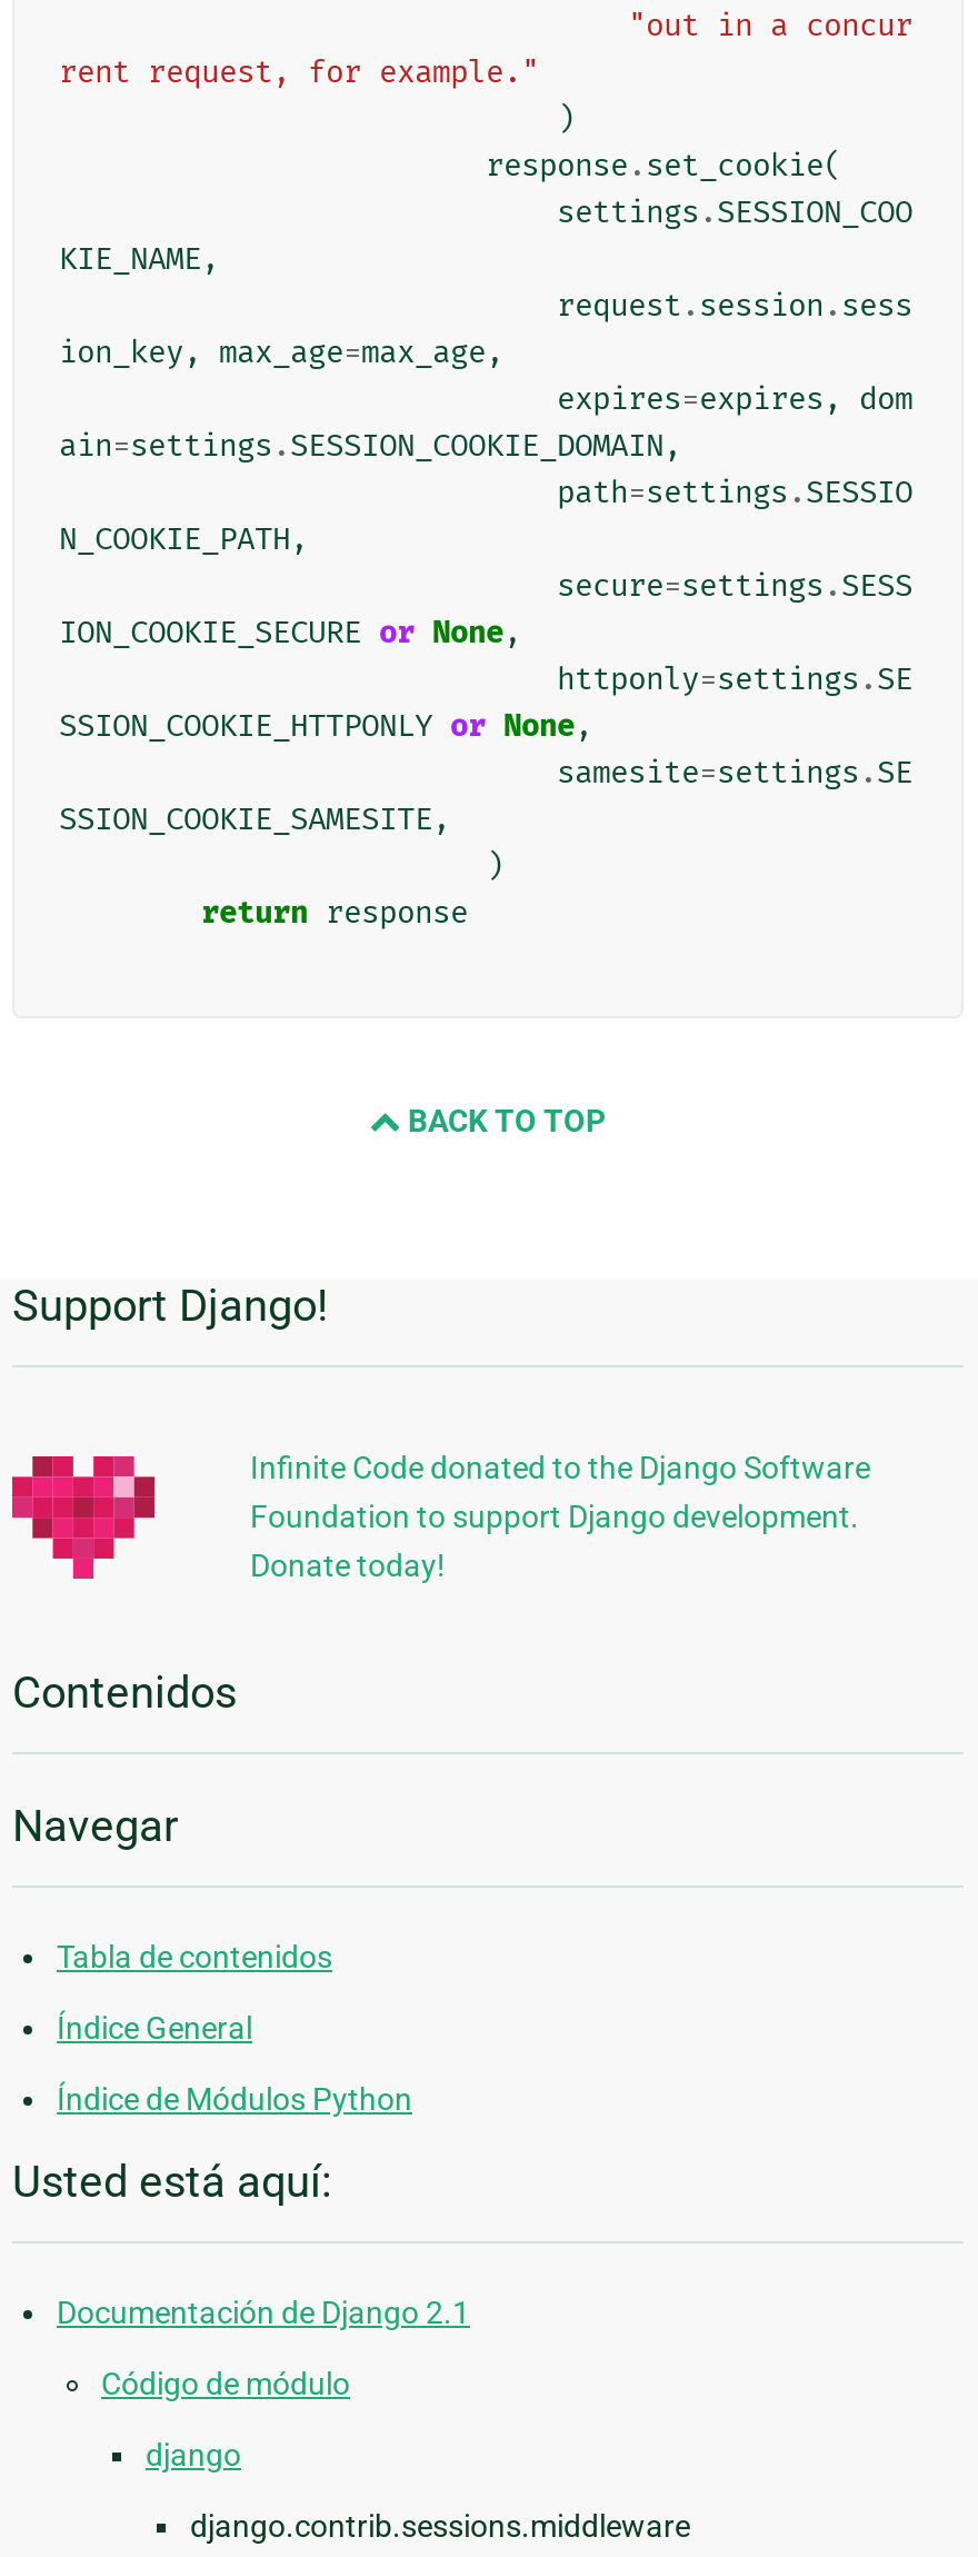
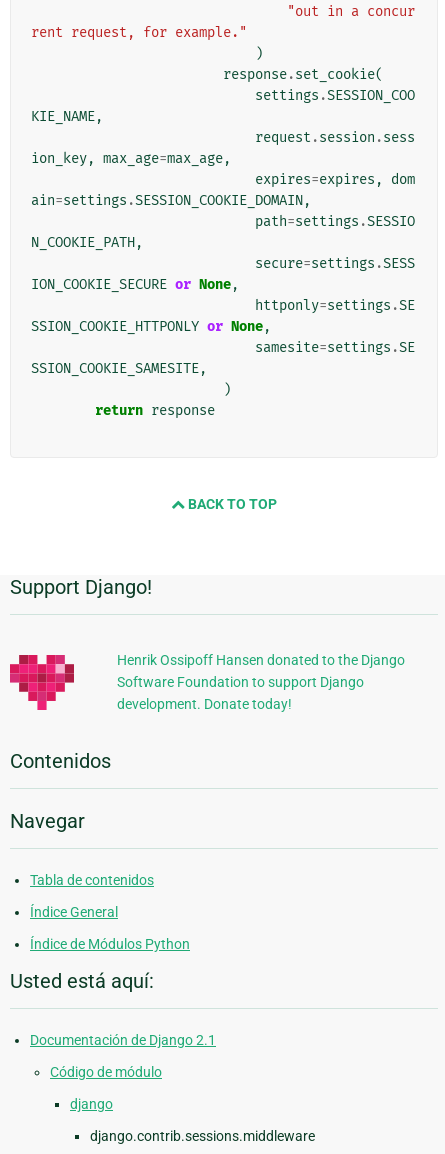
- Infinite Code donated to the Django Software
- Foundation to support Django development.
- Donate today!
+ Henrik Ossipoff Hansen donated to the Django
+ Software Foundation to support Django
+ development. Donate today!
